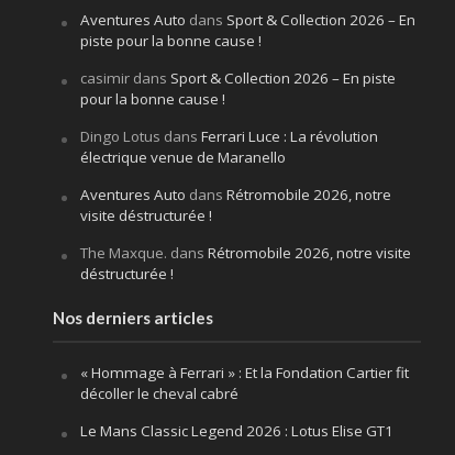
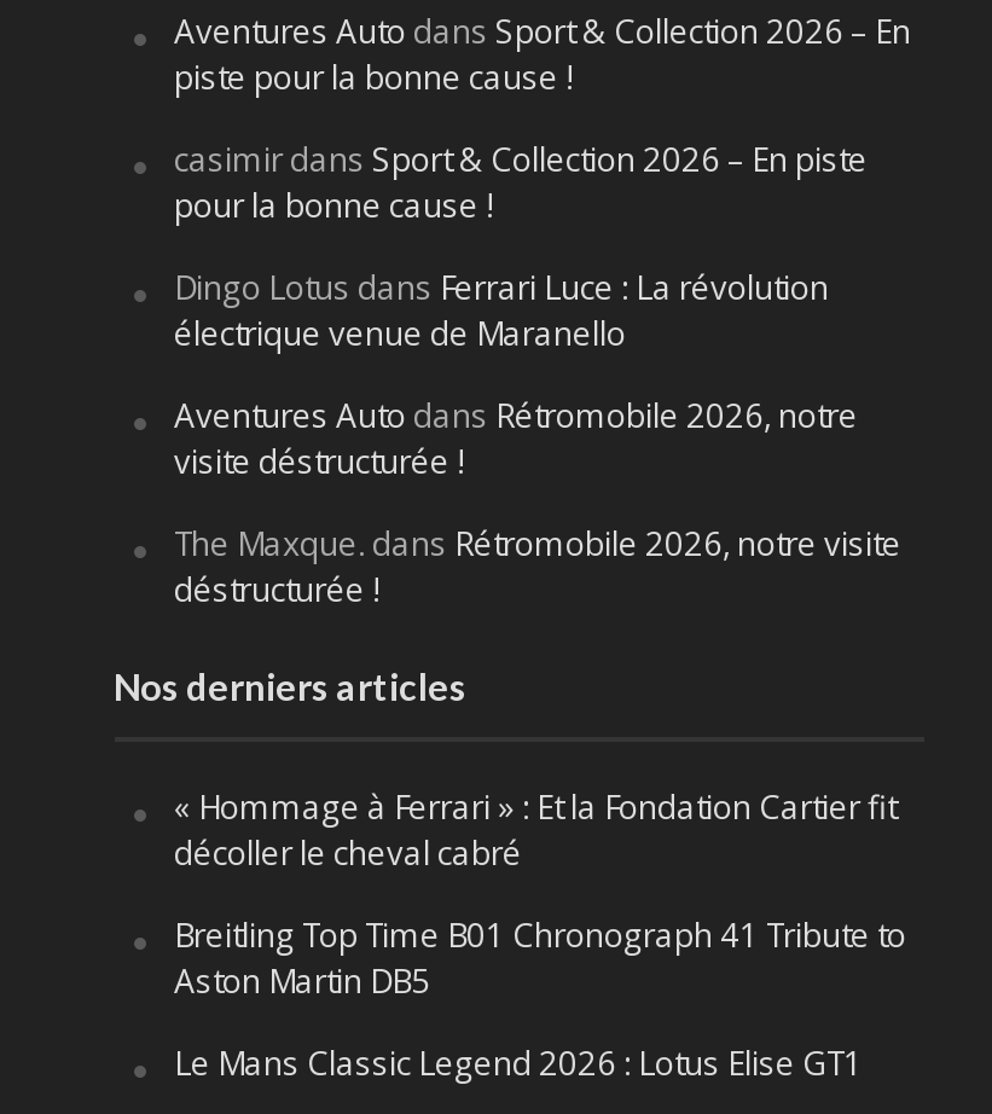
+ Breitling Top Time B01 Chronograph 41 Tribute to
+ Aston Martin DB5
